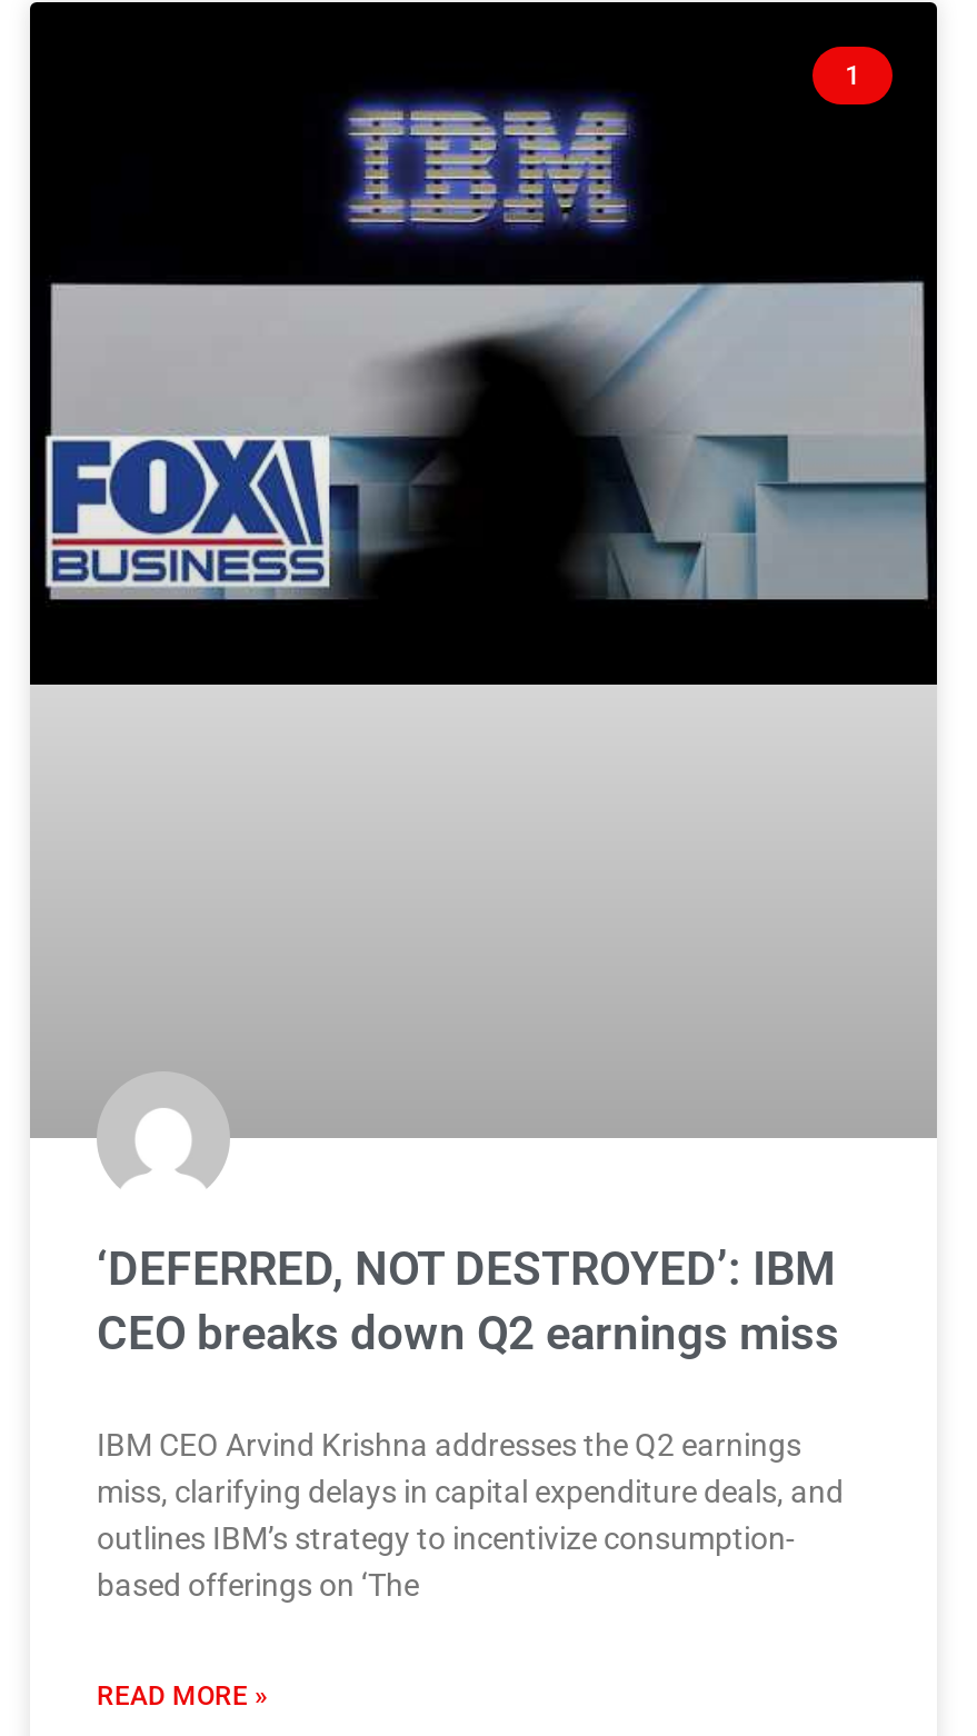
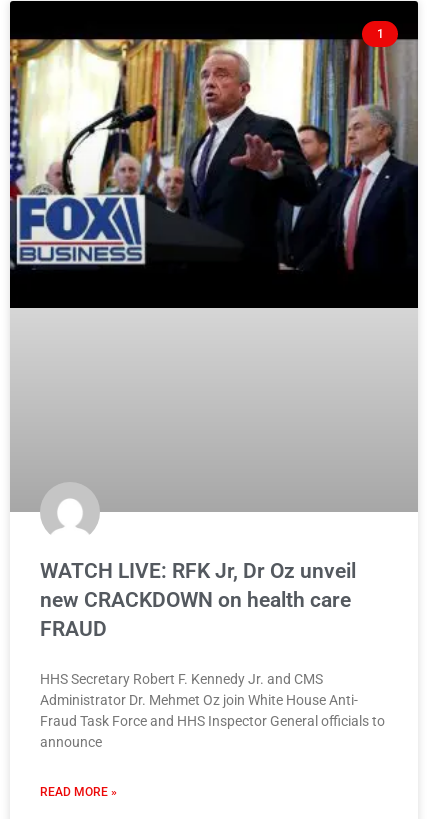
- [image]
+ [image]

- ‘DEFERRED, NOT DESTROYED’: IBM
- CEO breaks down Q2 earnings miss
+ WATCH LIVE: RFK Jr, Dr Oz unveil
+ new CRACKDOWN on health care
+ FRAUD

- IBM CEO Arvind Krishna addresses the Q2 earnings
- miss, clarifying delays in capital expenditure deals, and
- outlines IBM’s strategy to incentivize consumption-
- based offerings on ‘The
+ HHS Secretary Robert F. Kennedy Jr. and CMS
+ Administrator Dr. Mehmet Oz join White House Anti-
+ Fraud Task Force and HHS Inspector General officials to
+ announce
